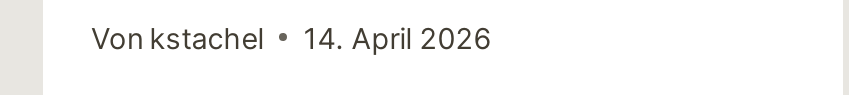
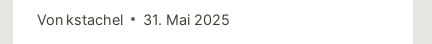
- Von kstachel 14. April 2026
+ Von kstachel 31. Mai 2025
